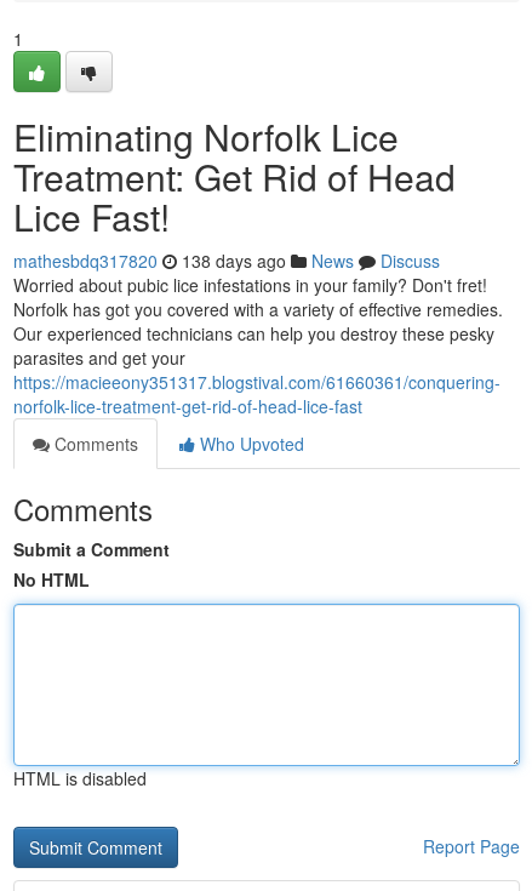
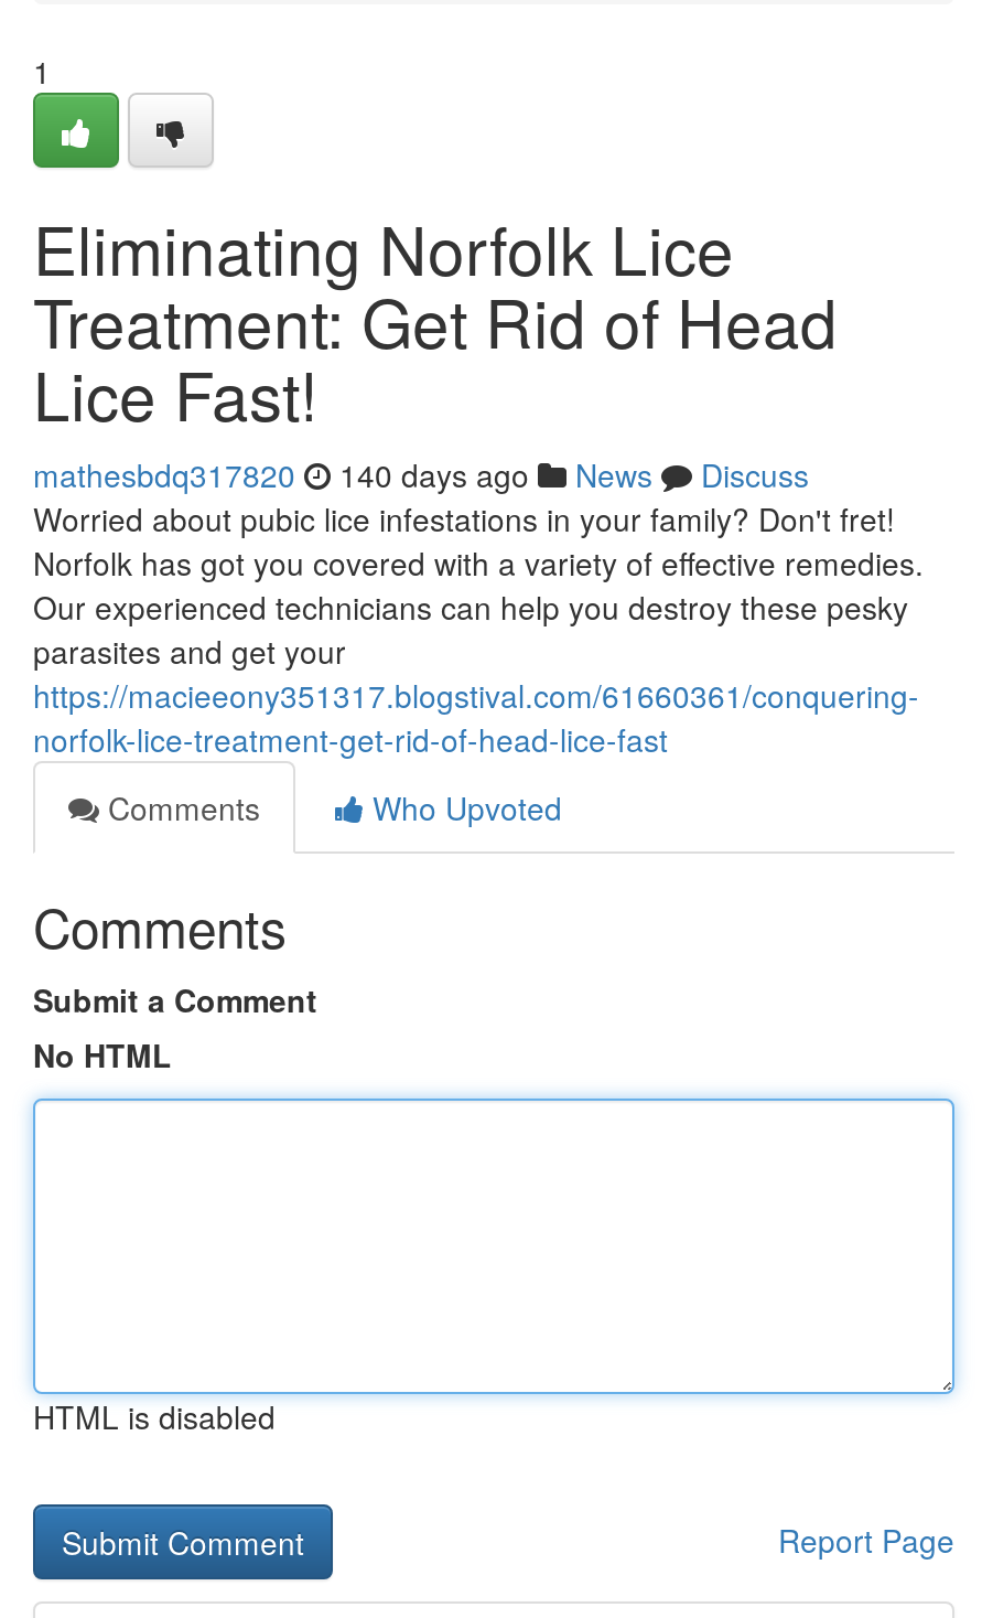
- mathesbdq317820 138 days ago News Discuss
+ mathesbdq317820 140 days ago News Discuss
